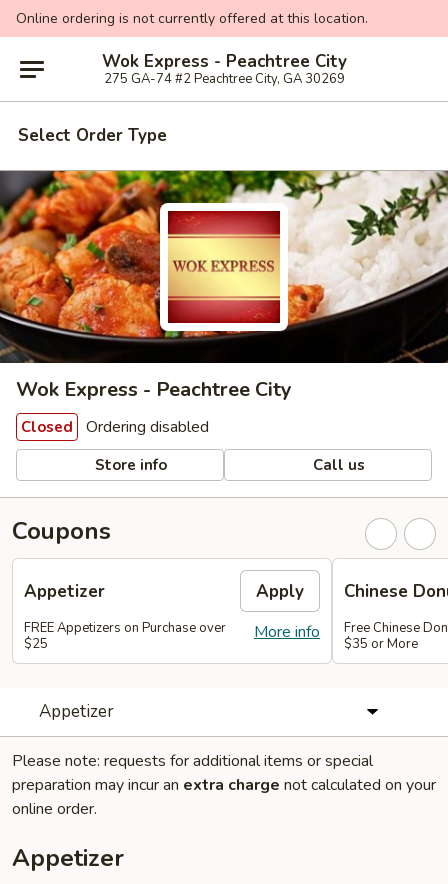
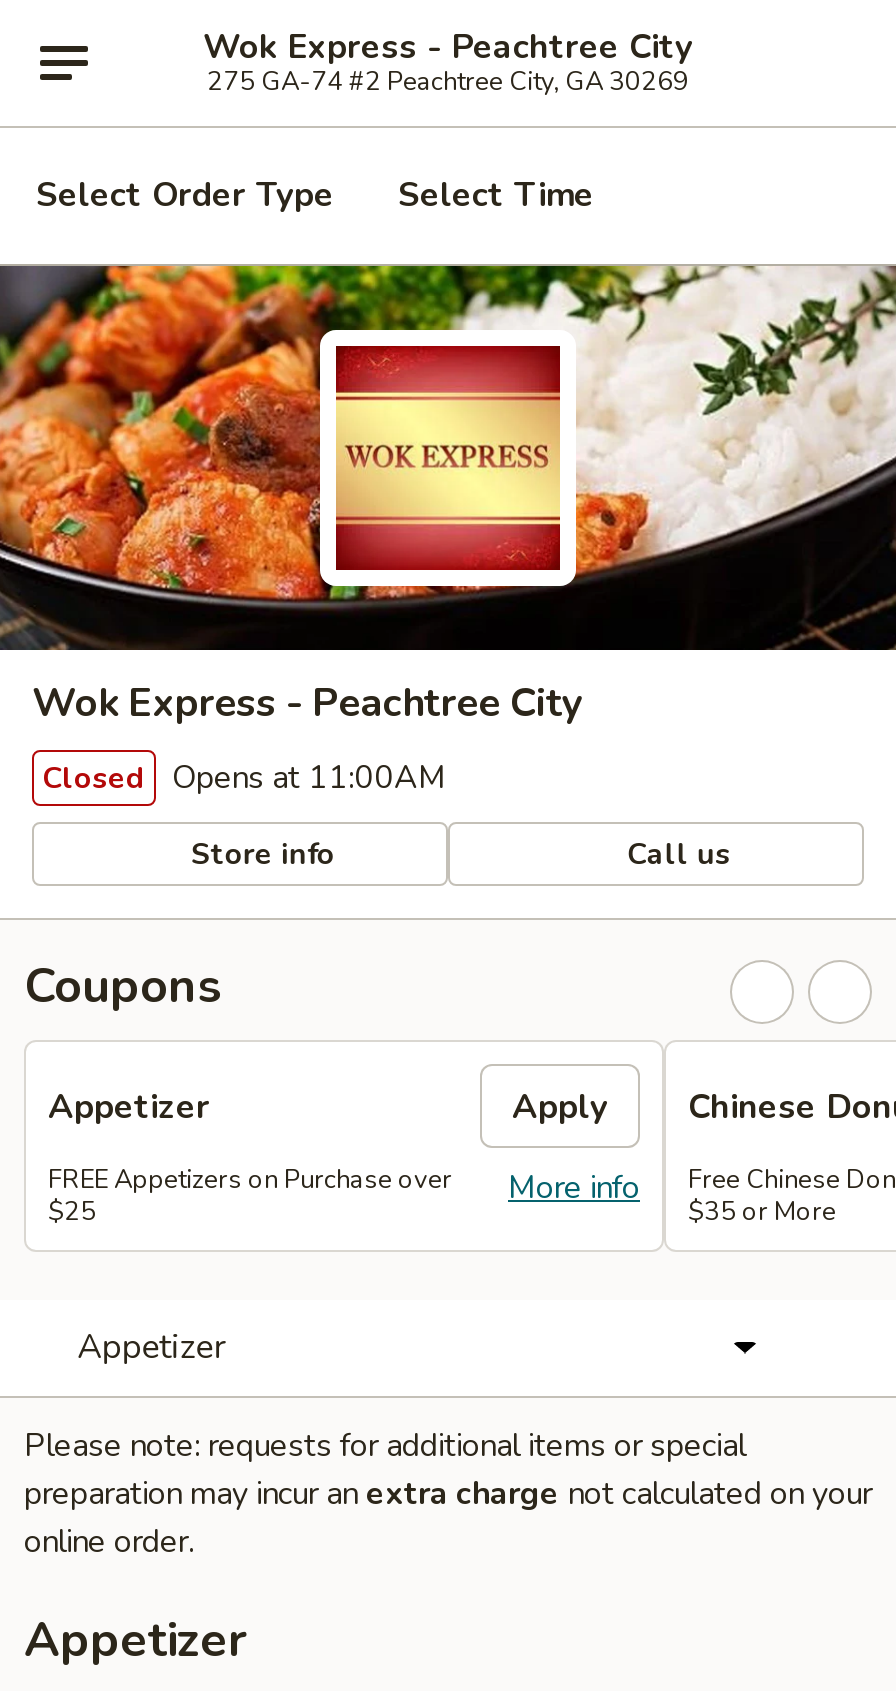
- Online ordering is not currently offered at this location.

+ Select Time

- Closed Ordering disabled
+ Closed Opens at 11:00AM
